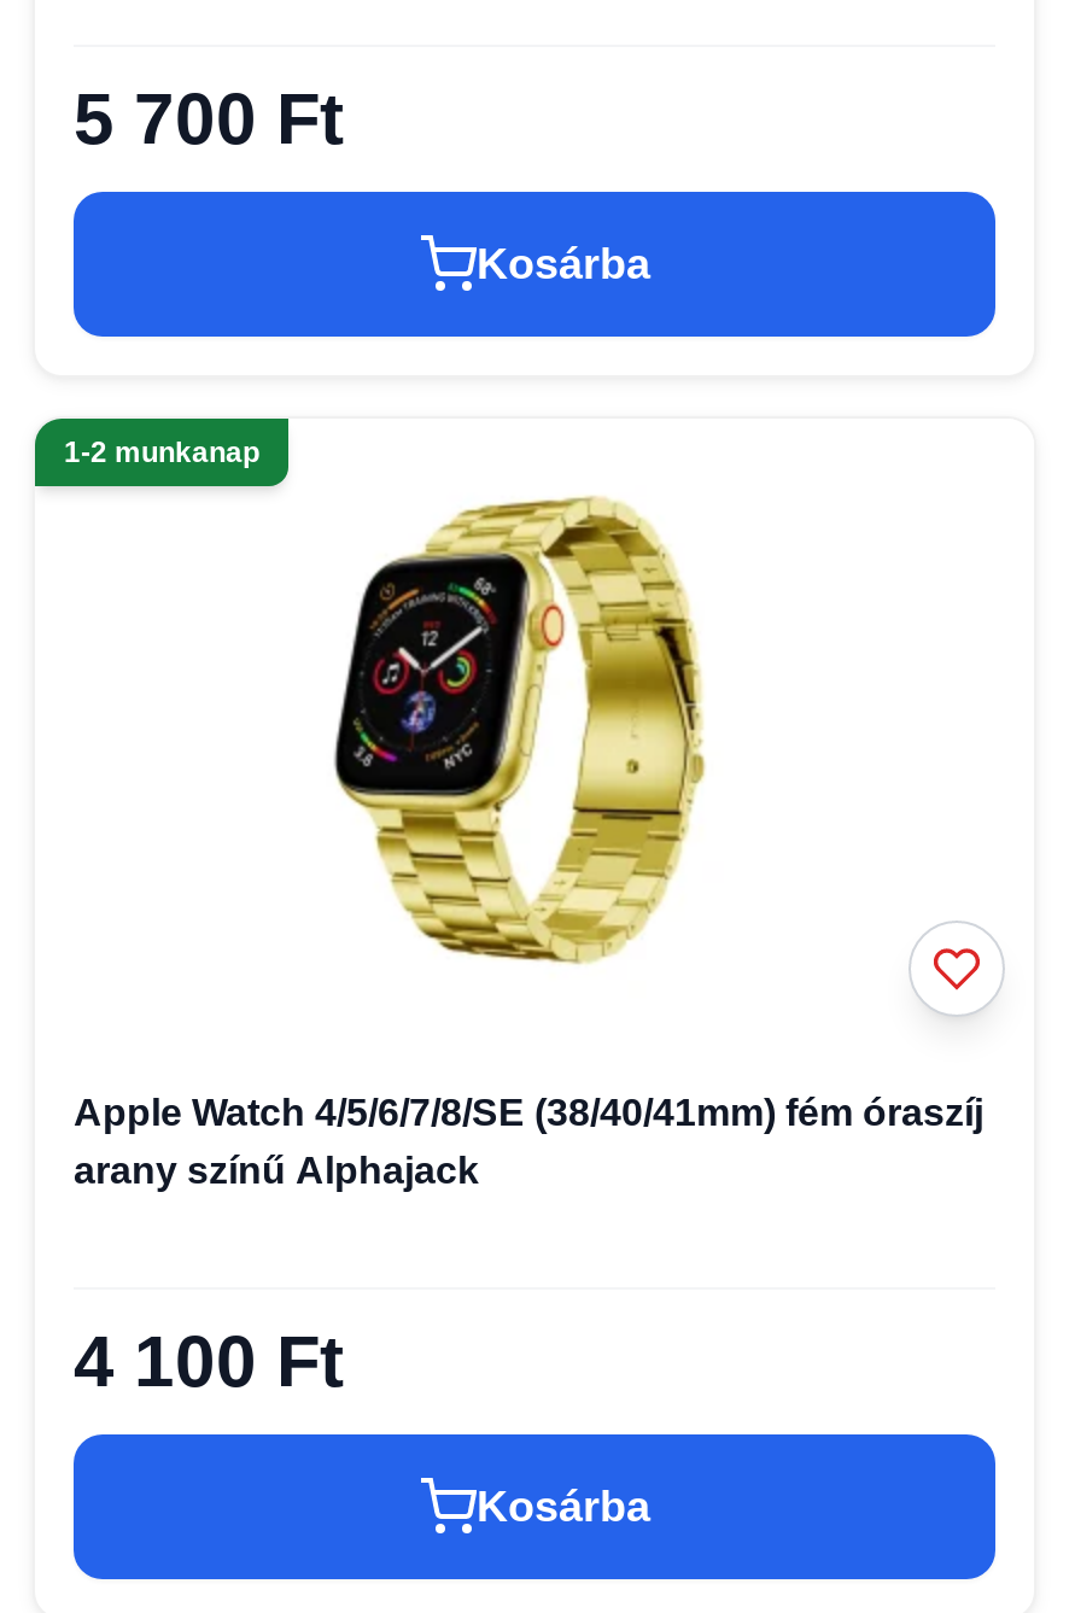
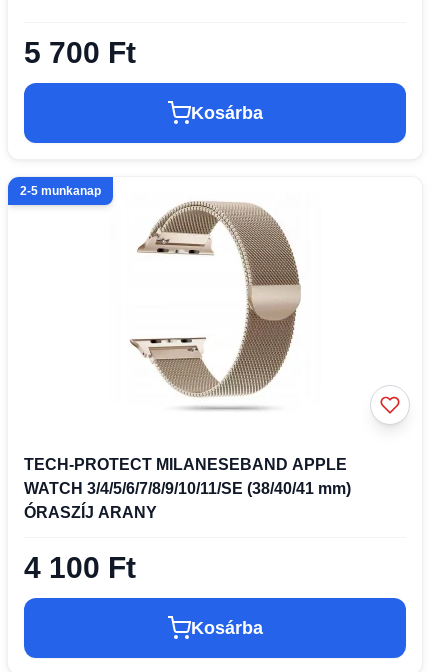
- 1-2 munkanap
+ 2-5 munkanap

- [image]
+ [image]

- Apple Watch 4/5/6/7/8/SE (38/40/41mm) fém óraszíj
- arany színű Alphajack
+ TECH-PROTECT MILANESEBAND APPLE
+ WATCH 3/4/5/6/7/8/9/10/11/SE (38/40/41 mm)
+ ÓRASZÍJ ARANY
